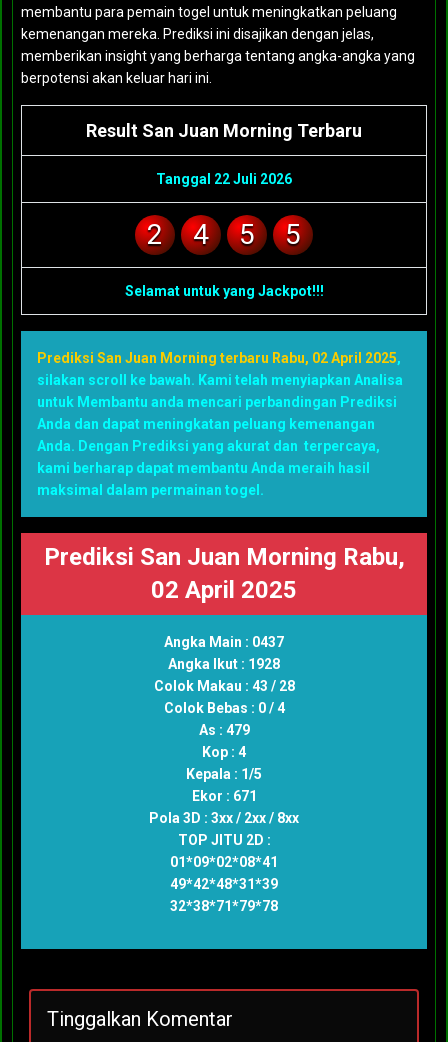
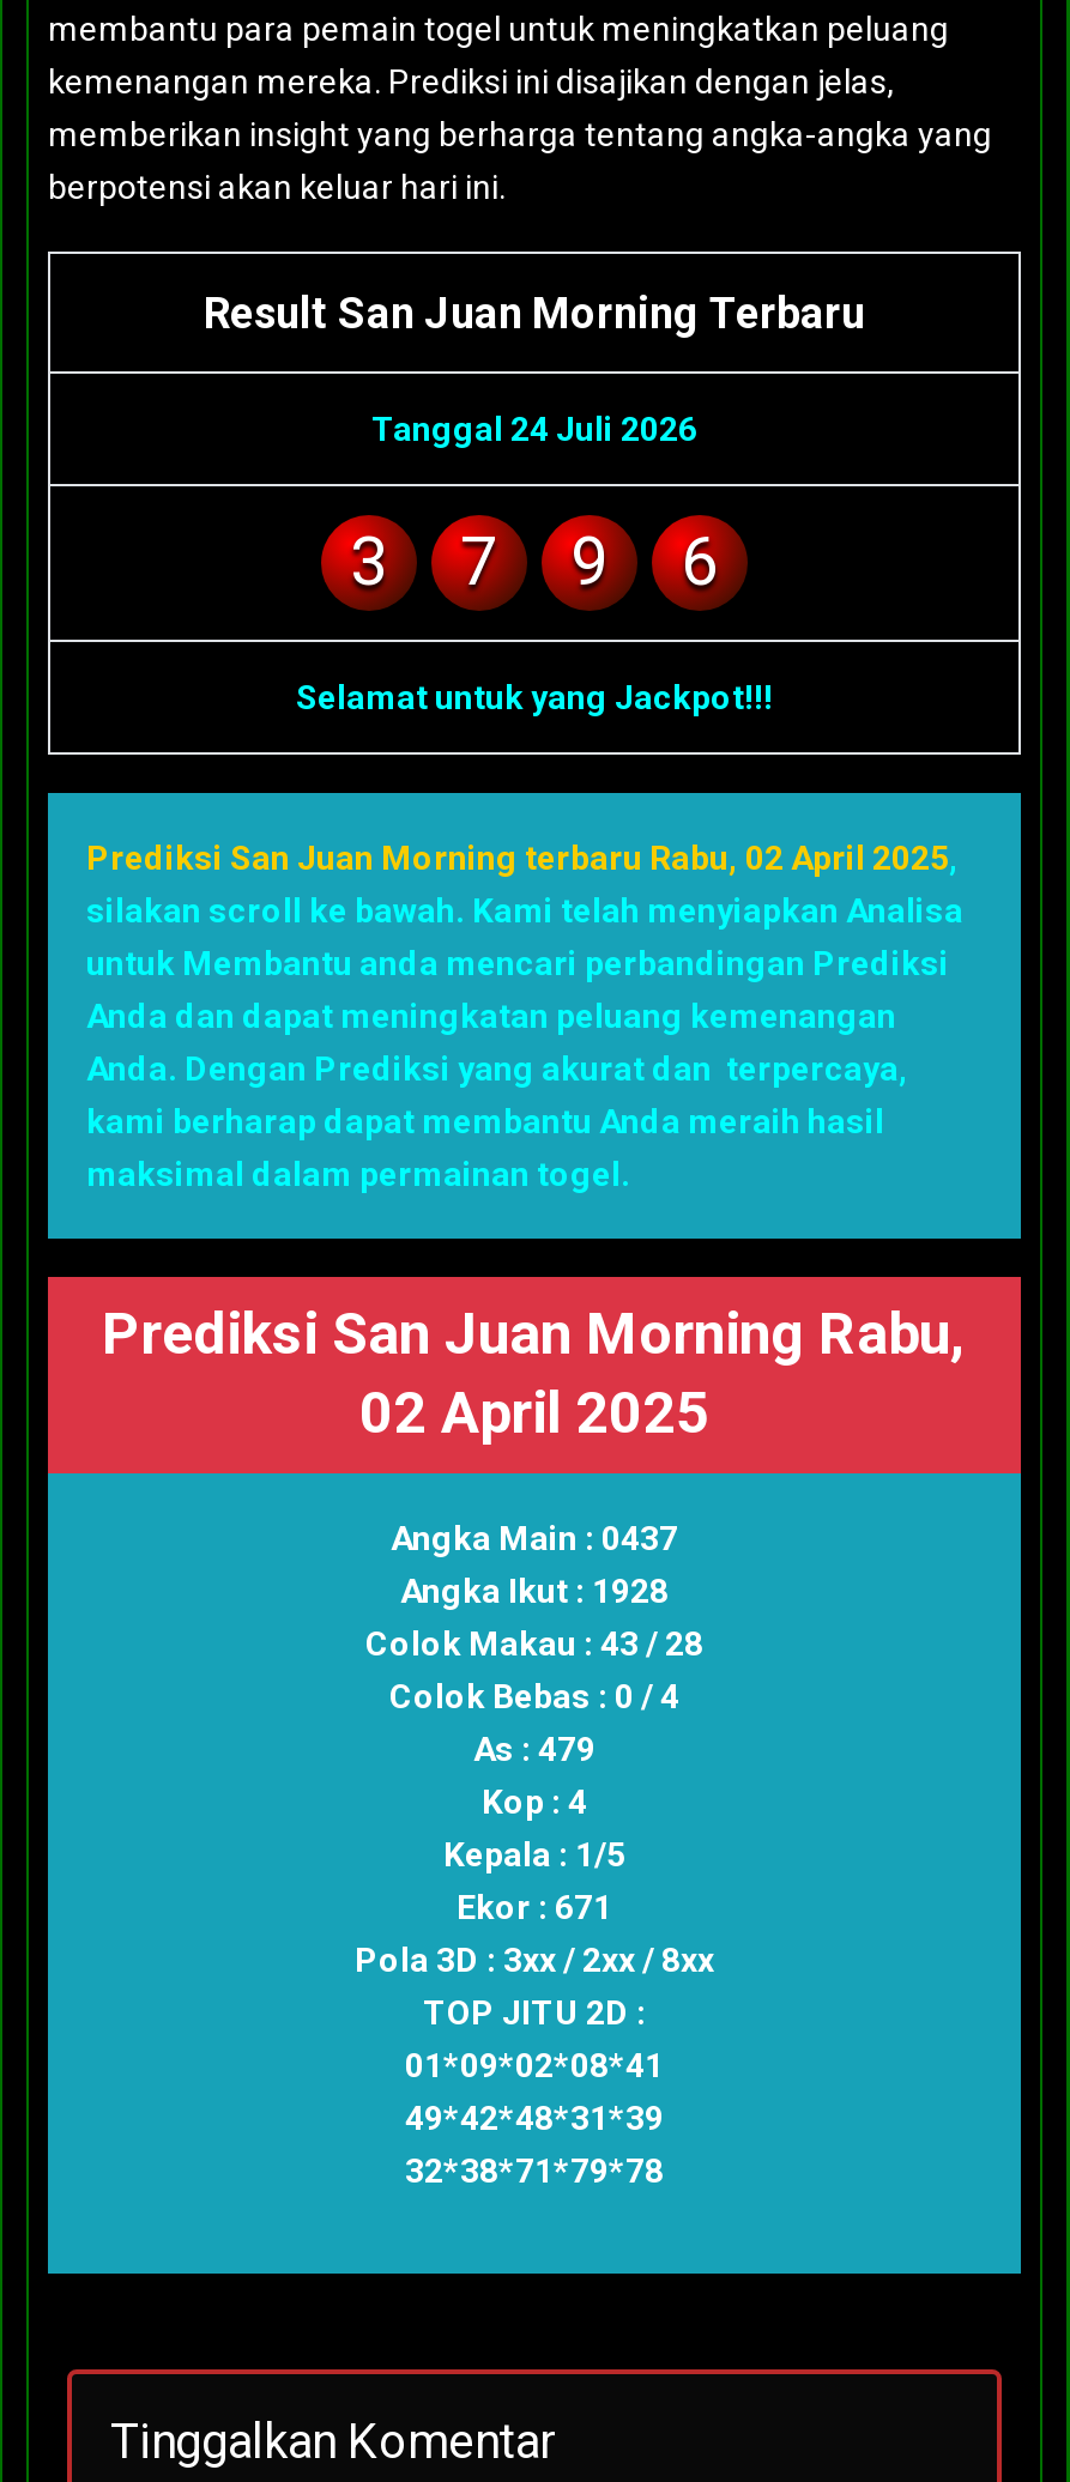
- Tanggal 22 Juli 2026
+ Tanggal 24 Juli 2026

- 2
+ 3

- 4
+ 7

- 5
+ 9

- 5
+ 6
